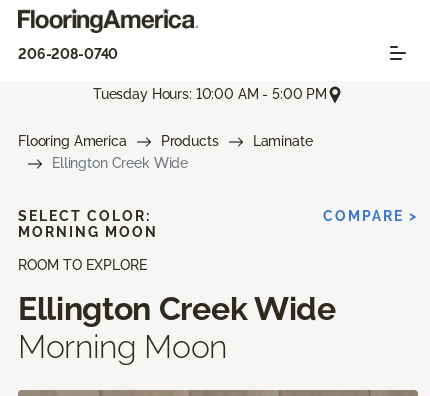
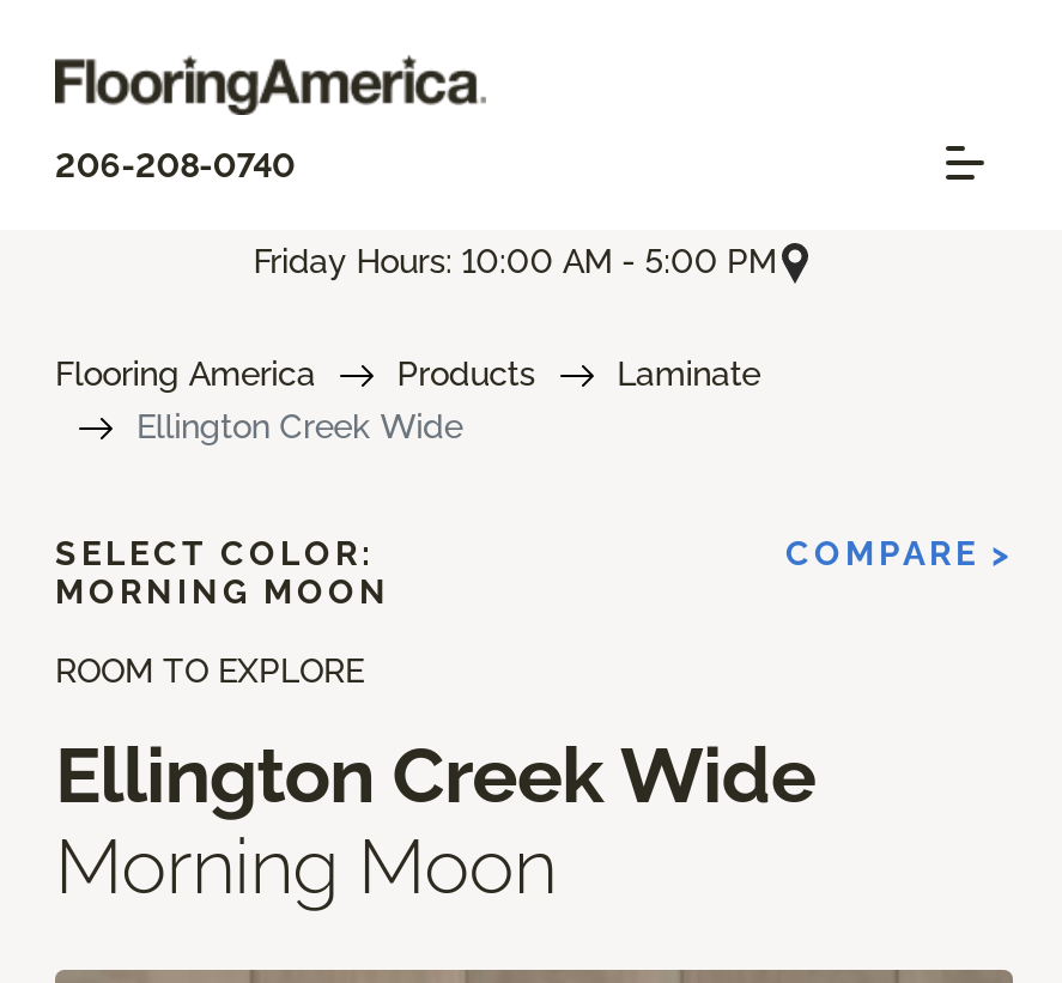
- Tuesday Hours: 10:00 AM - 5:00 PM
+ Friday Hours: 10:00 AM - 5:00 PM
